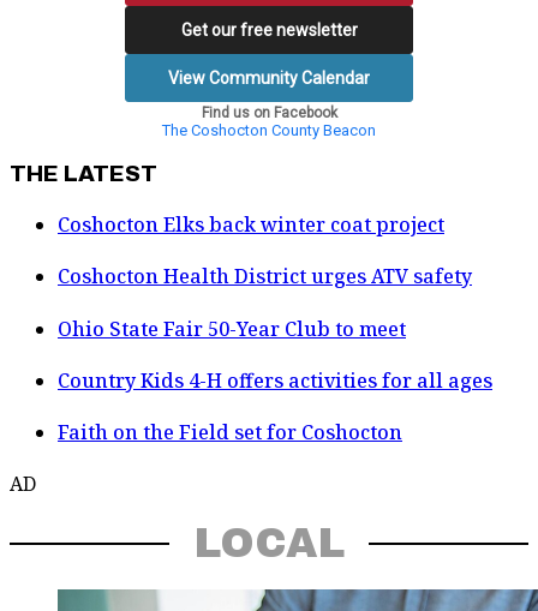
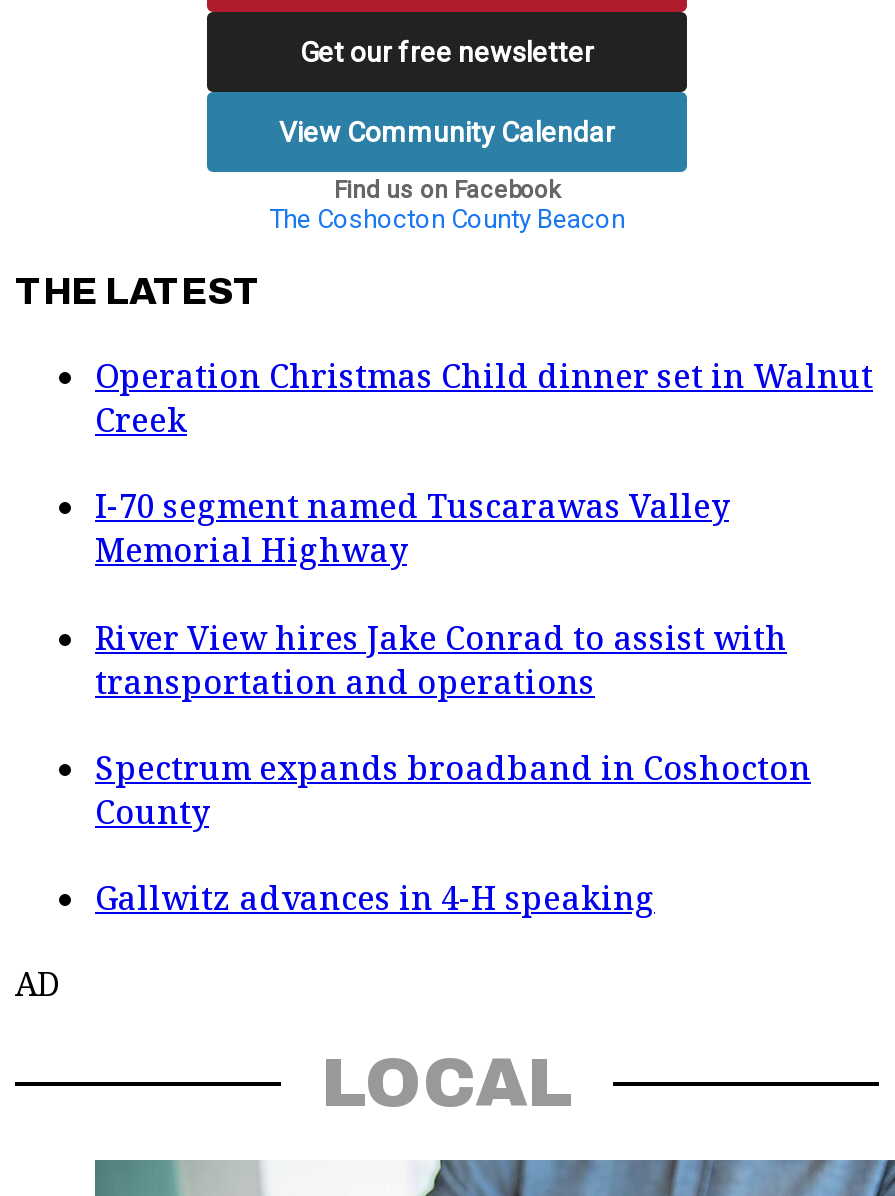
- Coshocton Elks back winter coat project
+ Operation Christmas Child dinner set in Walnut
+ Creek

- Coshocton Health District urges ATV safety
+ I-70 segment named Tuscarawas Valley
+ Memorial Highway

- Ohio State Fair 50-Year Club to meet
+ River View hires Jake Conrad to assist with
+ transportation and operations

- Country Kids 4-H offers activities for all ages
+ Spectrum expands broadband in Coshocton
+ County

- Faith on the Field set for Coshocton
+ Gallwitz advances in 4-H speaking
